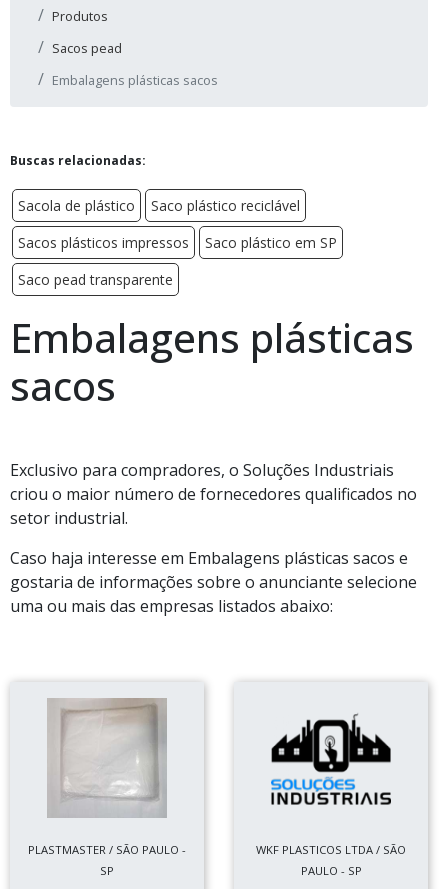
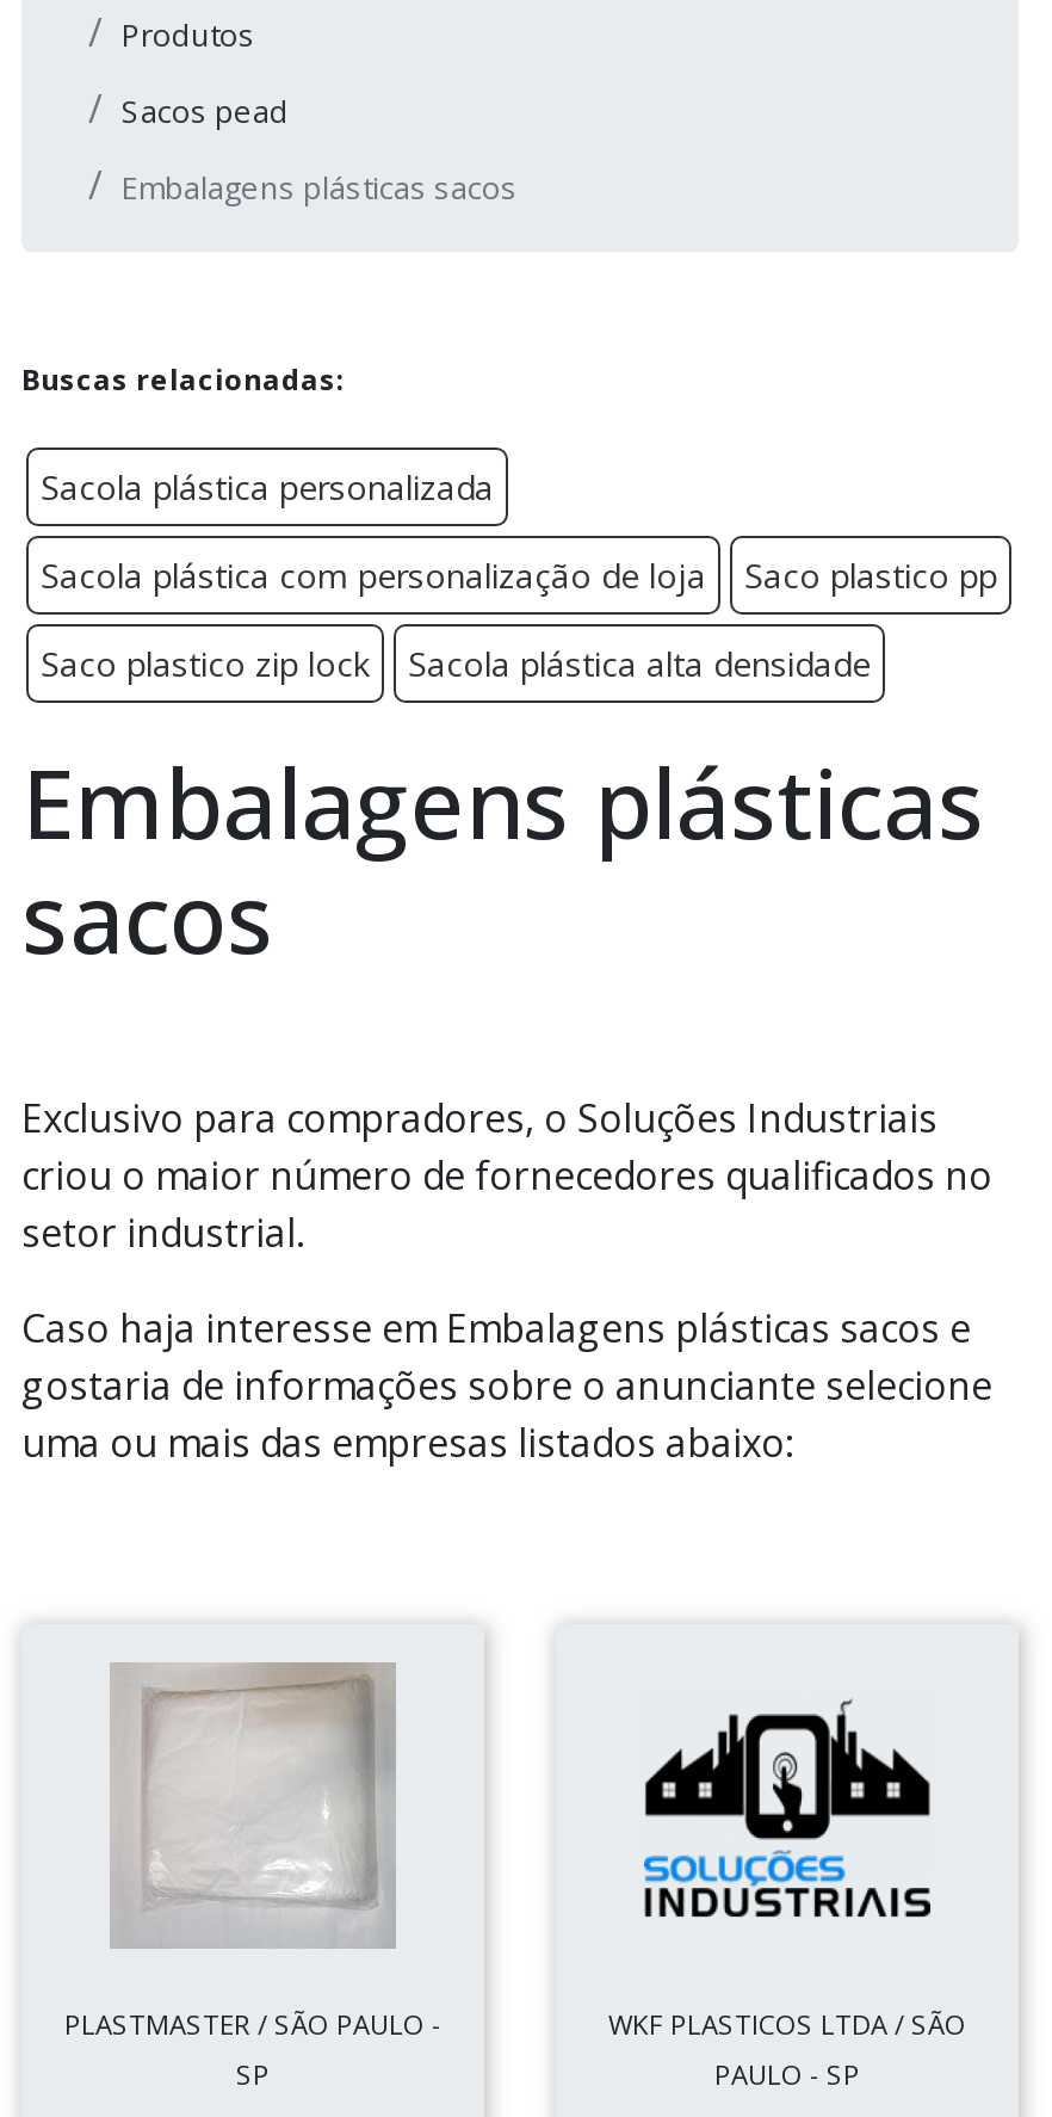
- Sacola de plástico
- Saco plástico reciclável
+ Sacola plástica personalizada

- Sacos plásticos impressos
- Saco plástico em SP
+ Sacola plástica com personalização de loja
+ Saco plastico pp

- Saco pead transparente
+ Saco plastico zip lock
+ Sacola plástica alta densidade
